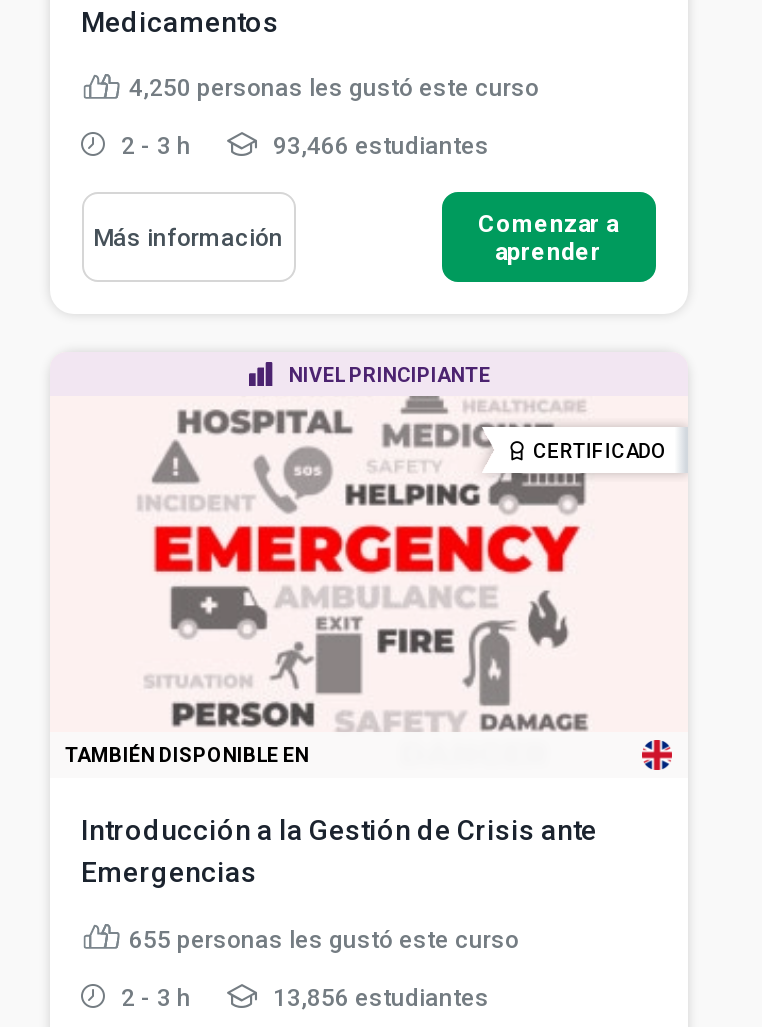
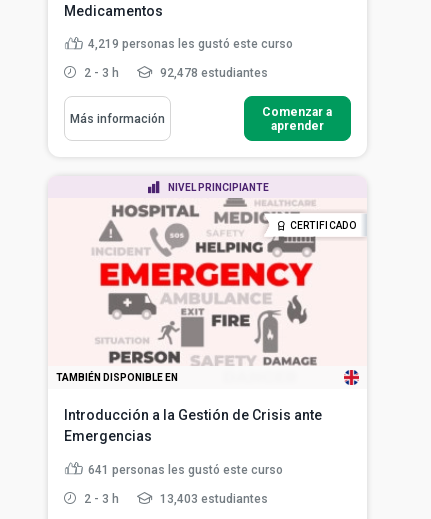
- 4,250 personas les gustó este curso
+ 4,219 personas les gustó este curso

- 93,466 estudiantes
+ 92,478 estudiantes

- 655 personas les gustó este curso
+ 641 personas les gustó este curso

- 13,856 estudiantes
+ 13,403 estudiantes
